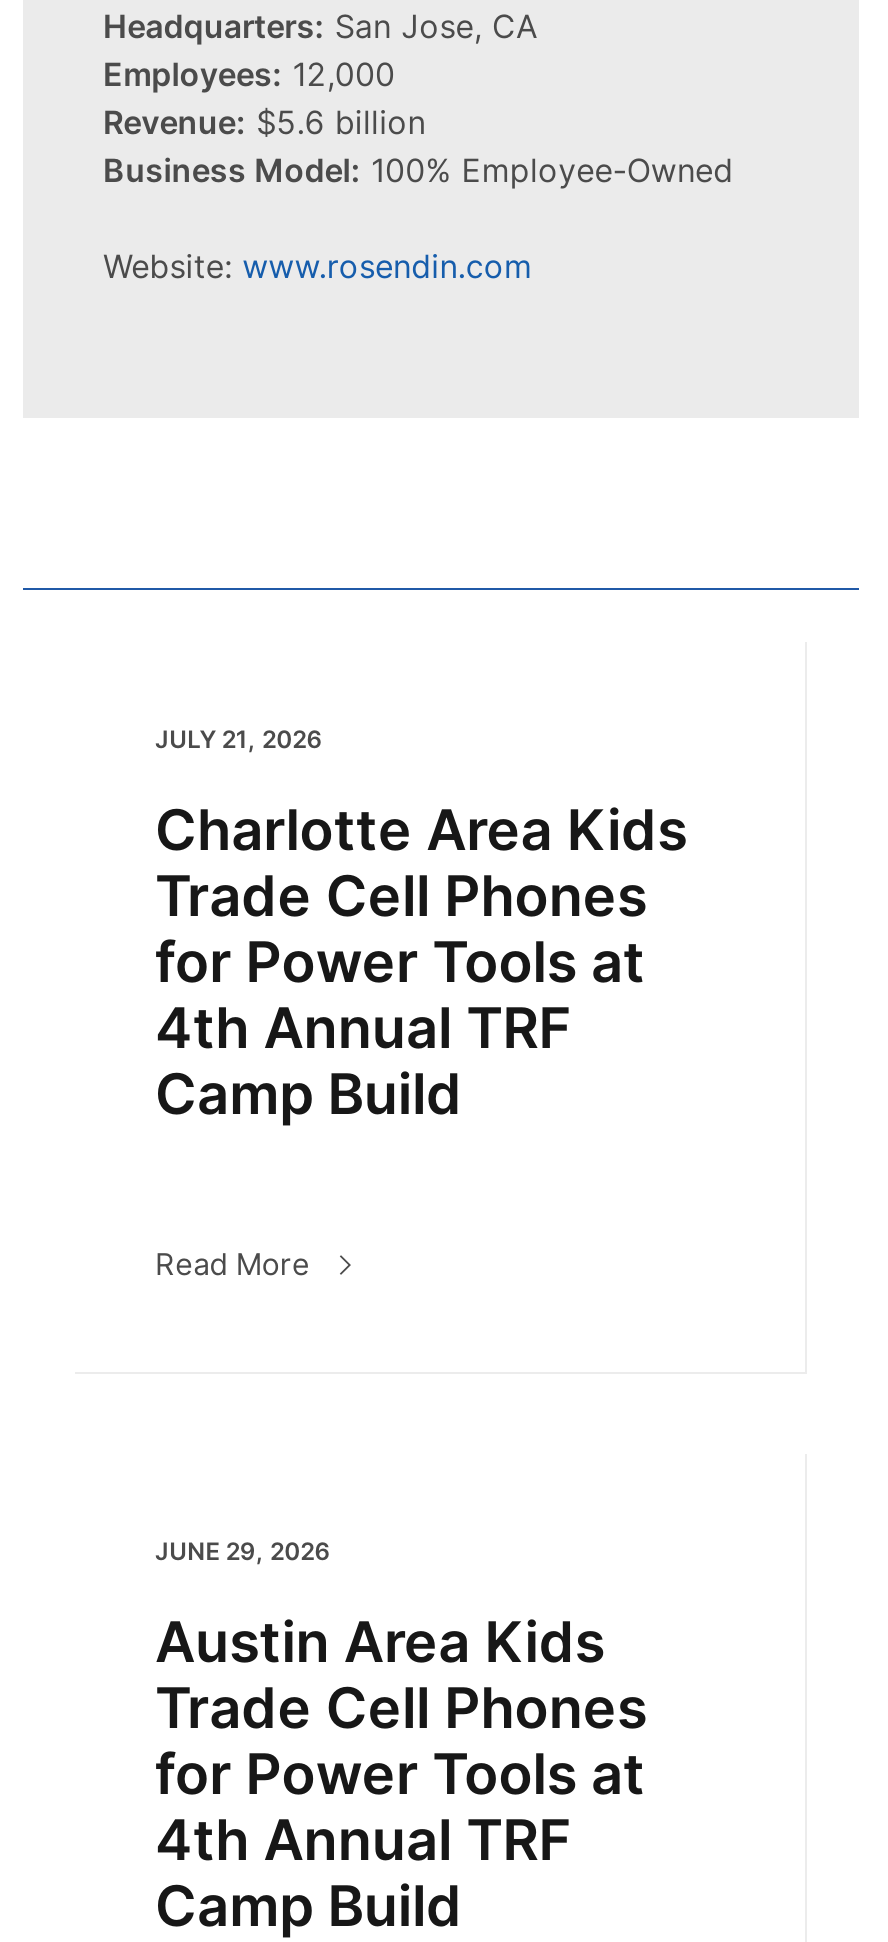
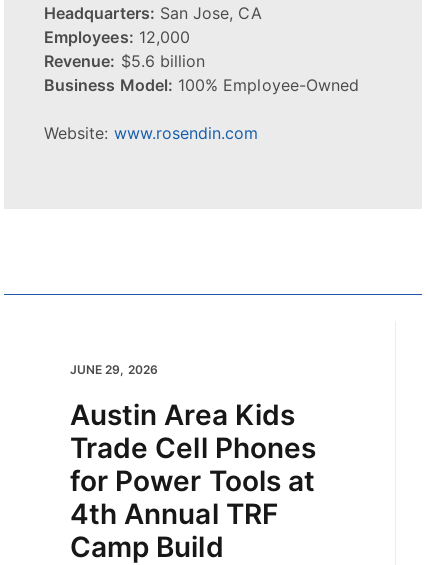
- JULY 21, 2026
- Charlotte Area Kids
- Trade Cell Phones
- for Power Tools at
- 4th Annual TRF
- Camp Build
- Read More
